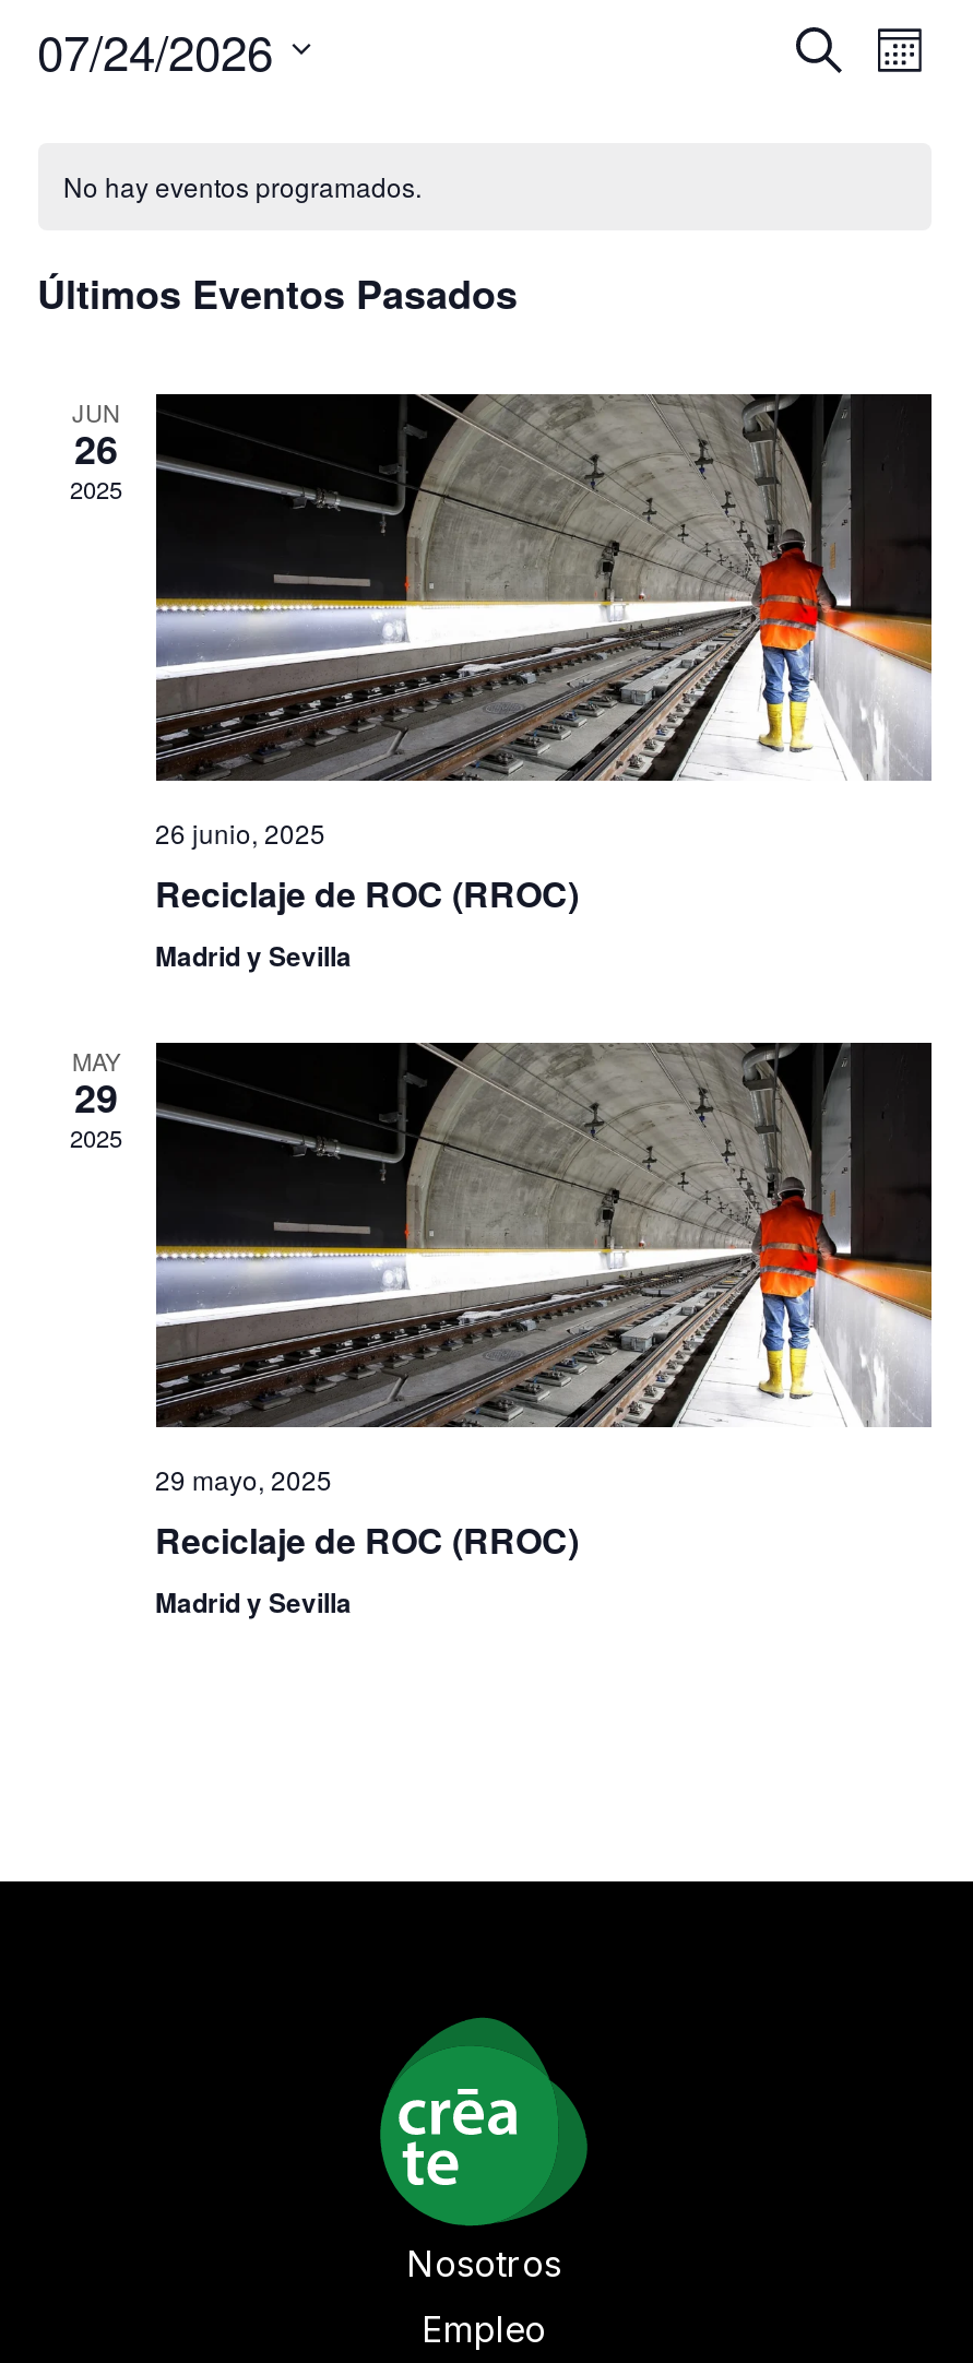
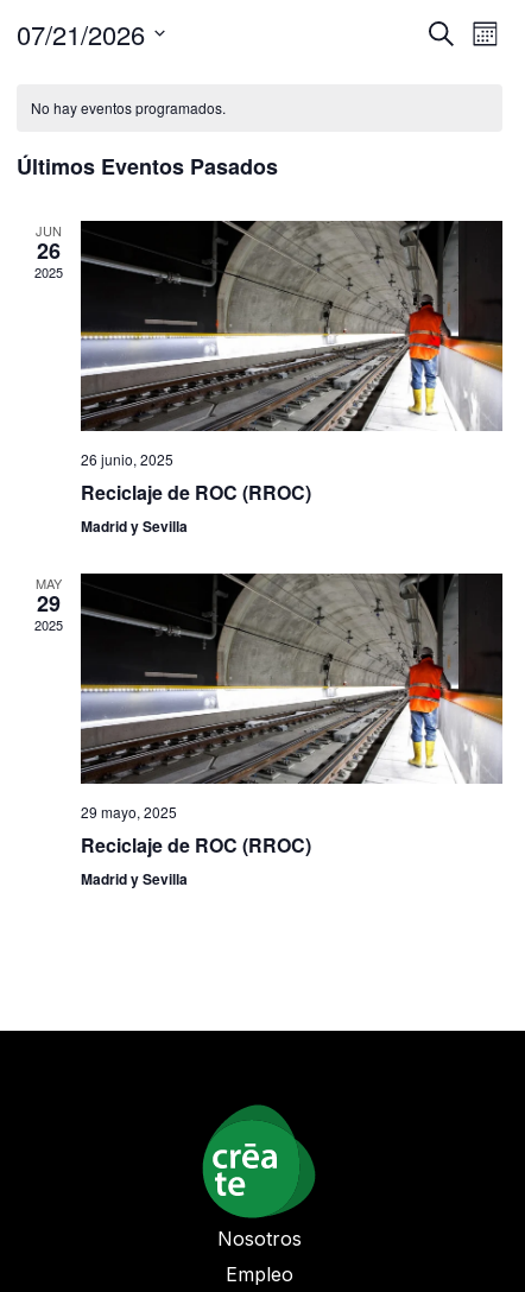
- 07/24/2026
+ 07/21/2026
